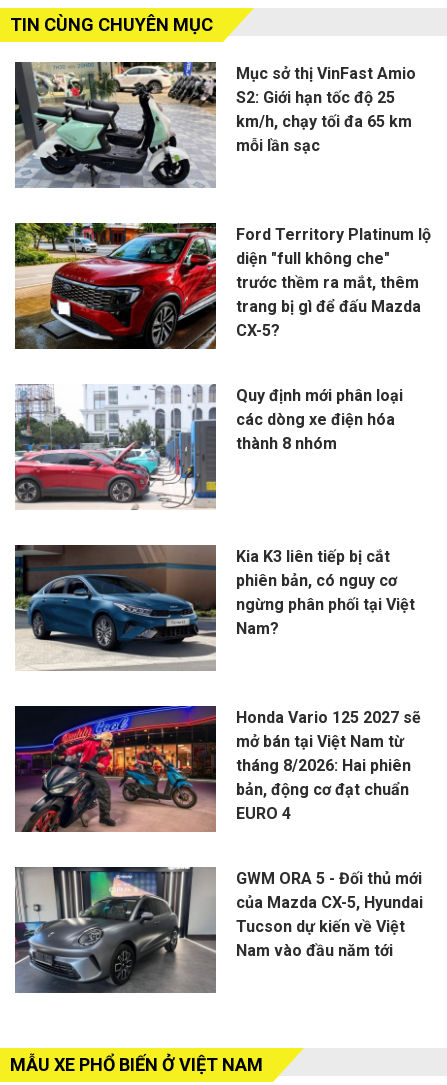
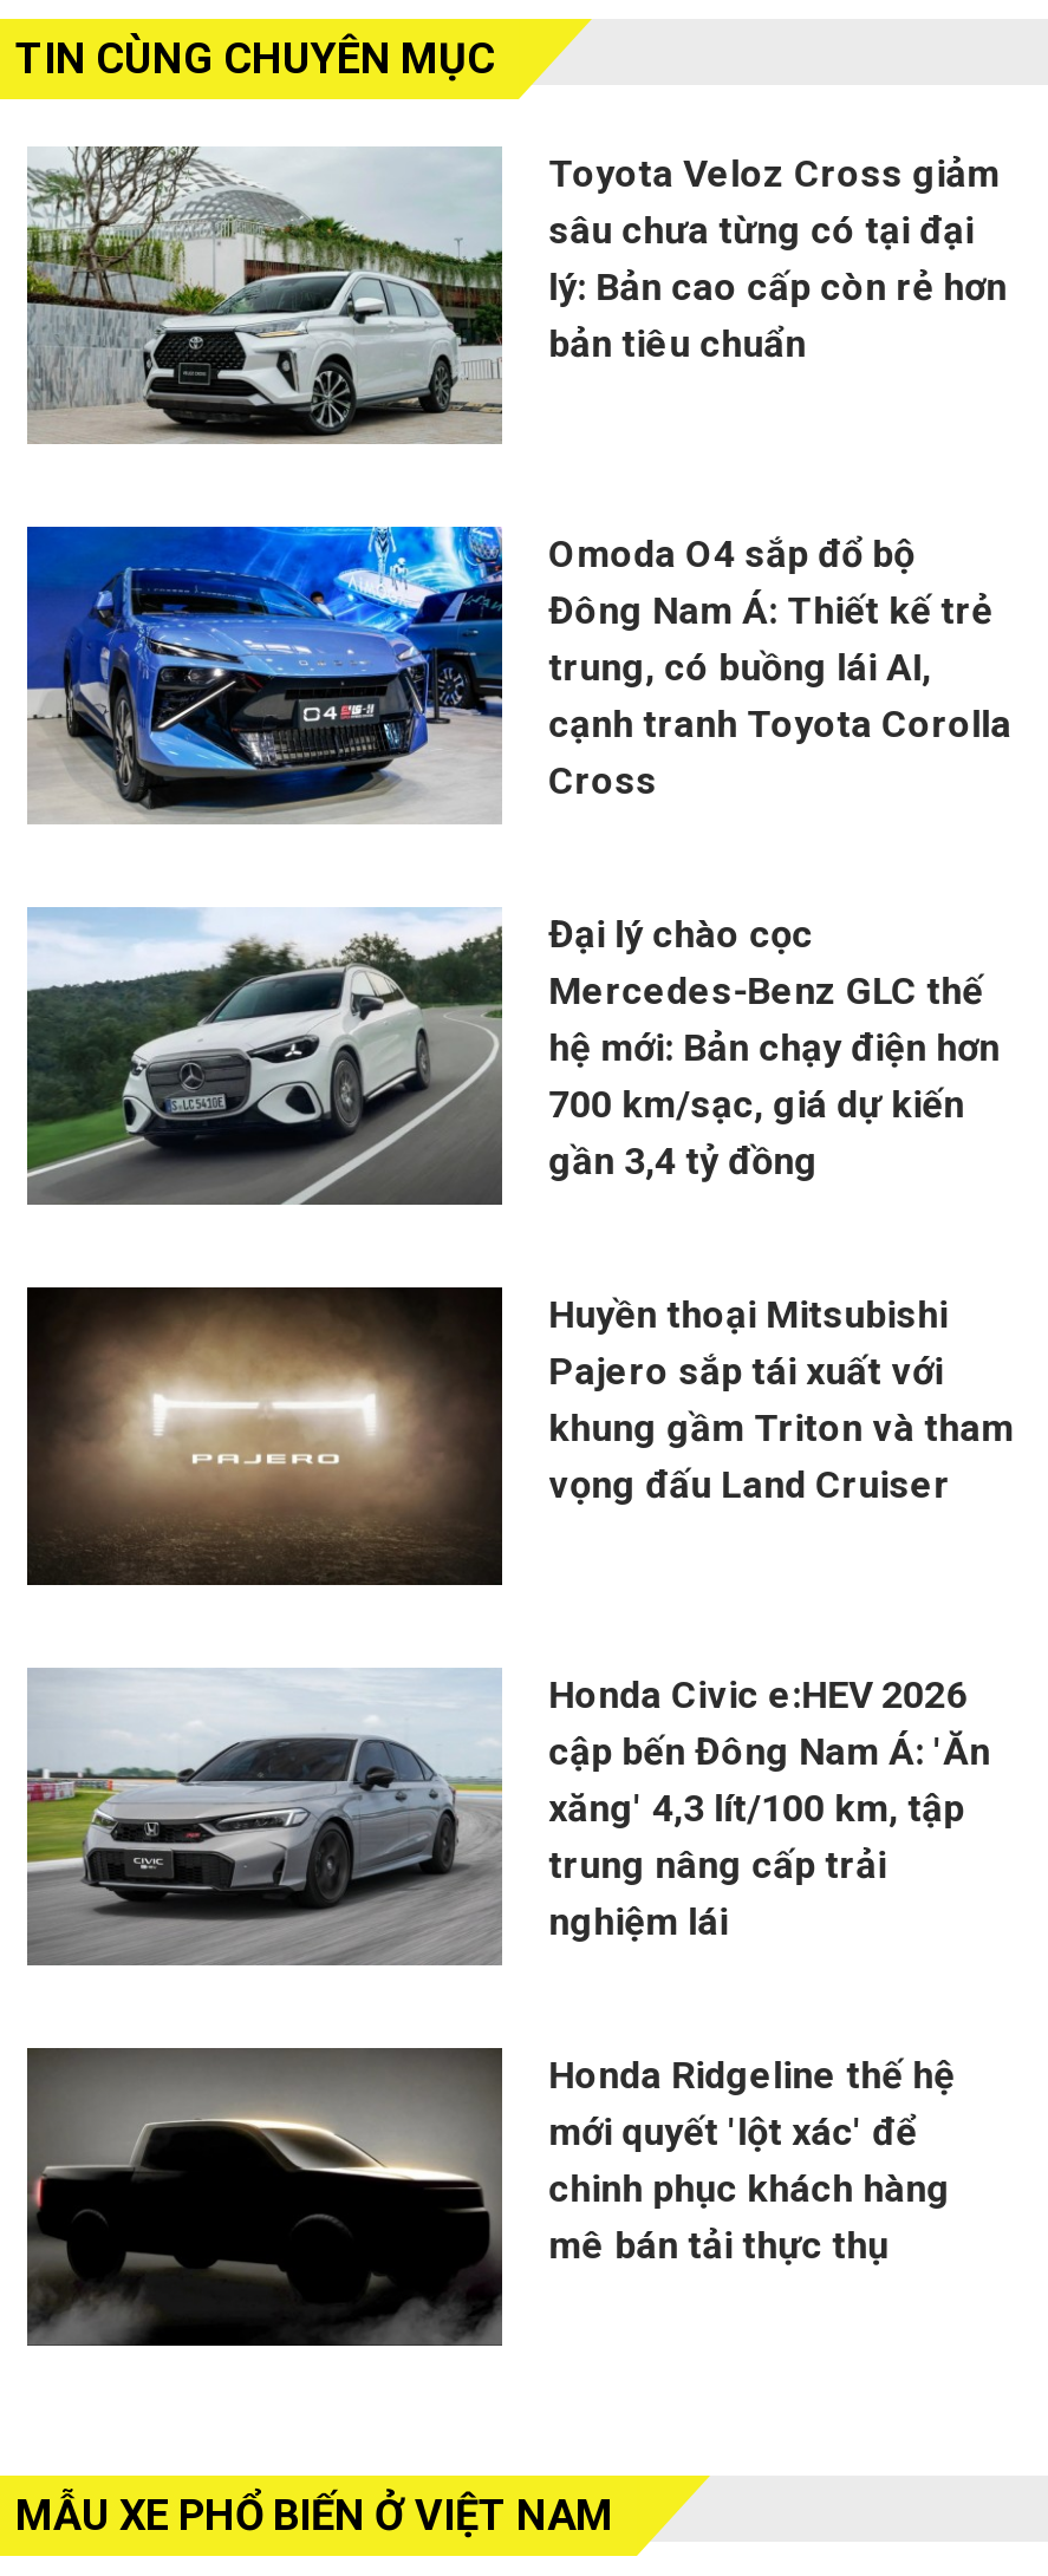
- [image]
- Mục sở thị VinFast Amio
- S2: Giới hạn tốc độ 25
- km/h, chạy tối đa 65 km
- mỗi lần sạc
+ [image]
+ Toyota Veloz Cross giảm
+ sâu chưa từng có tại đại
+ lý: Bản cao cấp còn rẻ hơn
+ bản tiêu chuẩn

- [image]
- Ford Territory Platinum lộ
- diện "full không che"
- trước thềm ra mắt, thêm
- trang bị gì để đấu Mazda
- CX-5?
+ [image]
+ Omoda O4 sắp đổ bộ
+ Đông Nam Á: Thiết kế trẻ
+ trung, có buồng lái AI,
+ cạnh tranh Toyota Corolla
+ Cross

- [image]
- Quy định mới phân loại
- các dòng xe điện hóa
- thành 8 nhóm
+ [image]
+ Đại lý chào cọc
+ Mercedes-Benz GLC thế
+ hệ mới: Bản chạy điện hơn
+ 700 km/sạc, giá dự kiến
+ gần 3,4 tỷ đồng

- [image]
- Kia K3 liên tiếp bị cắt
- phiên bản, có nguy cơ
- ngừng phân phối tại Việt
- Nam?
+ [image]
+ Huyền thoại Mitsubishi
+ Pajero sắp tái xuất với
+ khung gầm Triton và tham
+ vọng đấu Land Cruiser

- [image]
- Honda Vario 125 2027 sẽ
- mở bán tại Việt Nam từ
- tháng 8/2026: Hai phiên
- bản, động cơ đạt chuẩn
- EURO 4
+ [image]
+ Honda Civic e:HEV 2026
+ cập bến Đông Nam Á: 'Ăn
+ xăng' 4,3 lít/100 km, tập
+ trung nâng cấp trải
+ nghiệm lái

- [image]
- GWM ORA 5 - Đối thủ mới
- của Mazda CX-5, Hyundai
- Tucson dự kiến về Việt
- Nam vào đầu năm tới
+ [image]
+ Honda Ridgeline thế hệ
+ mới quyết 'lột xác' để
+ chinh phục khách hàng
+ mê bán tải thực thụ
